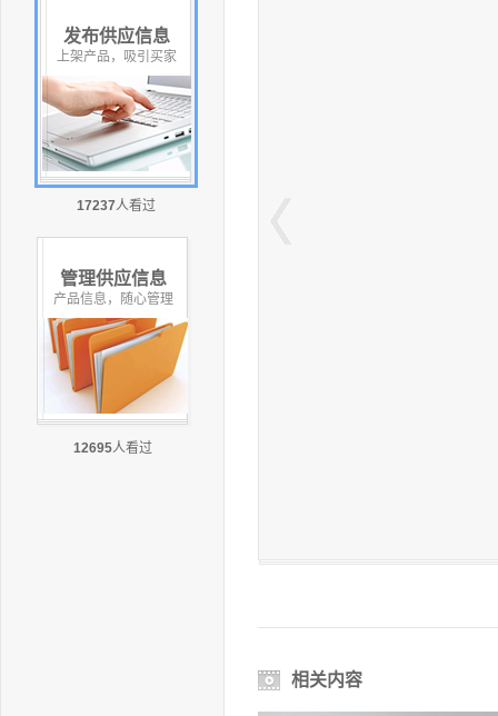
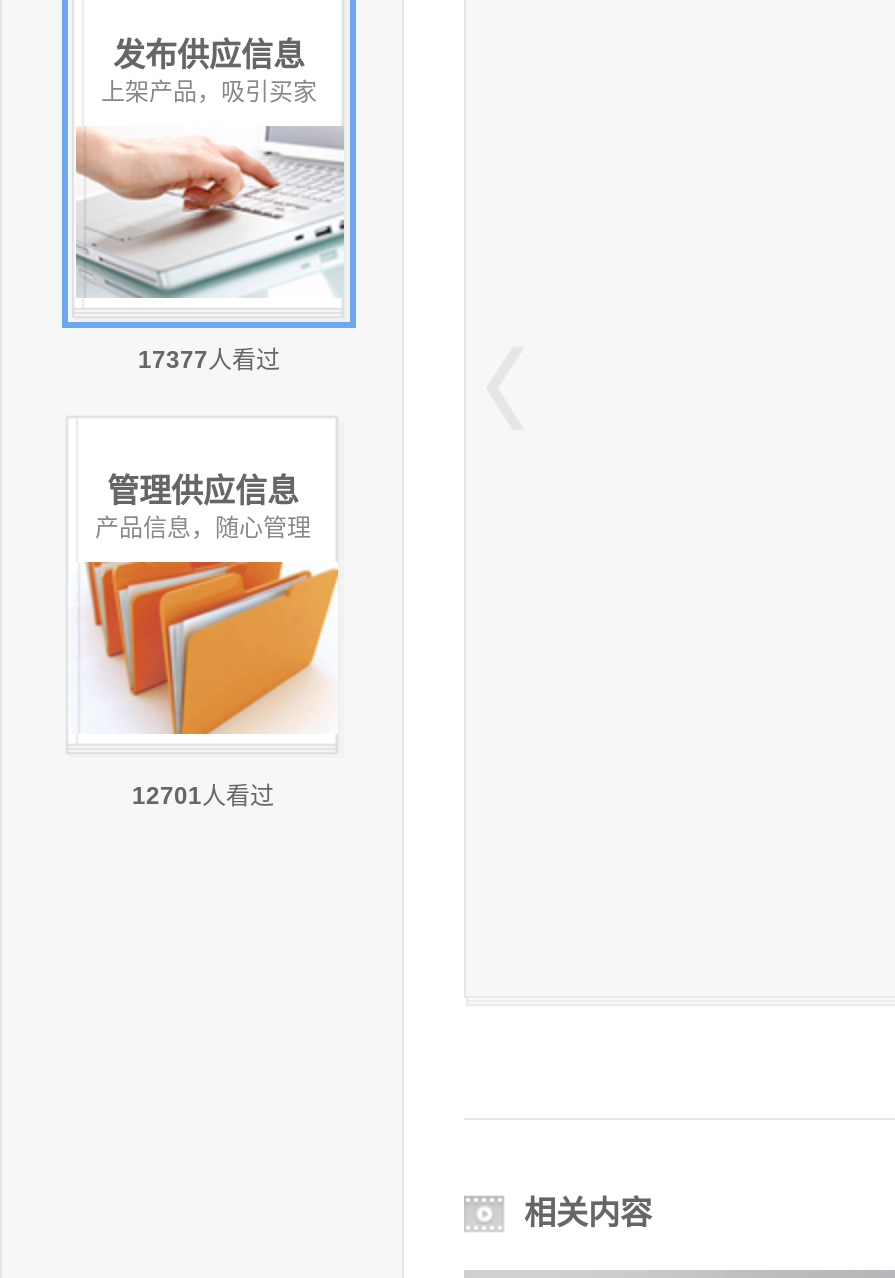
- 17237人看过
+ 17377人看过

- 12695人看过
+ 12701人看过
